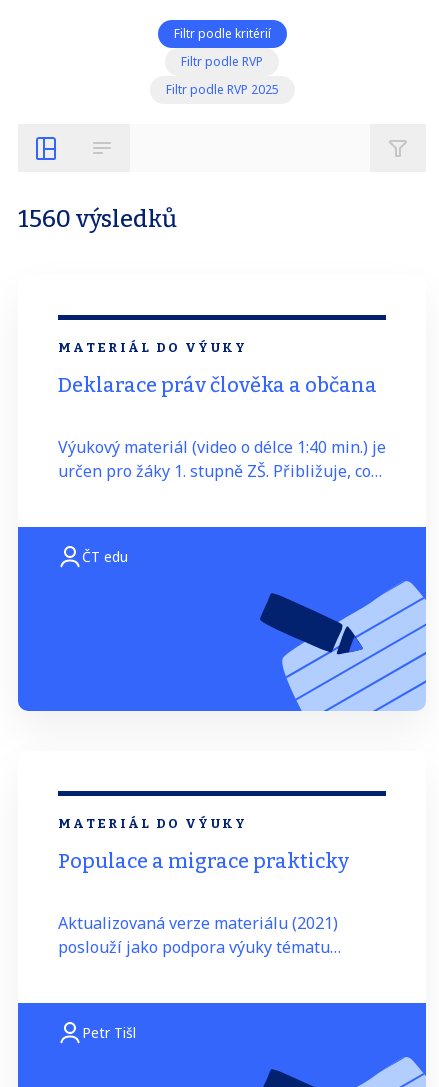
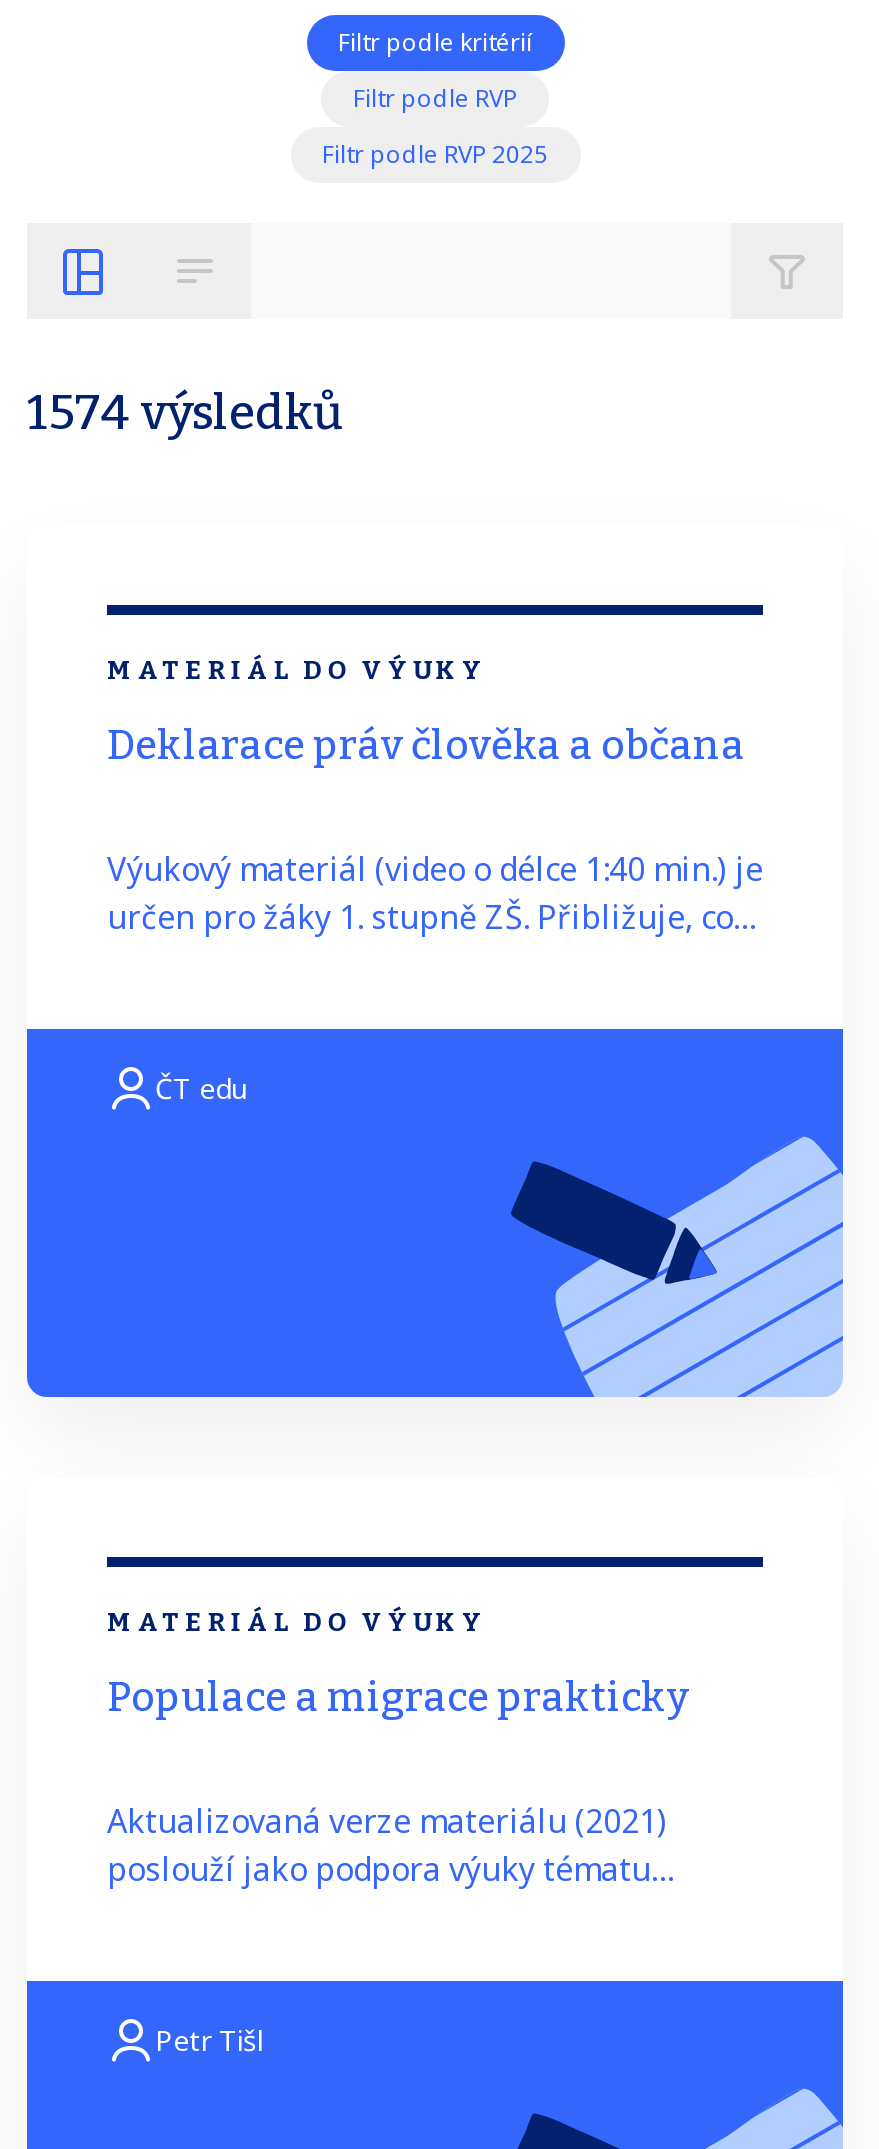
- 1560 výsledků
+ 1574 výsledků
